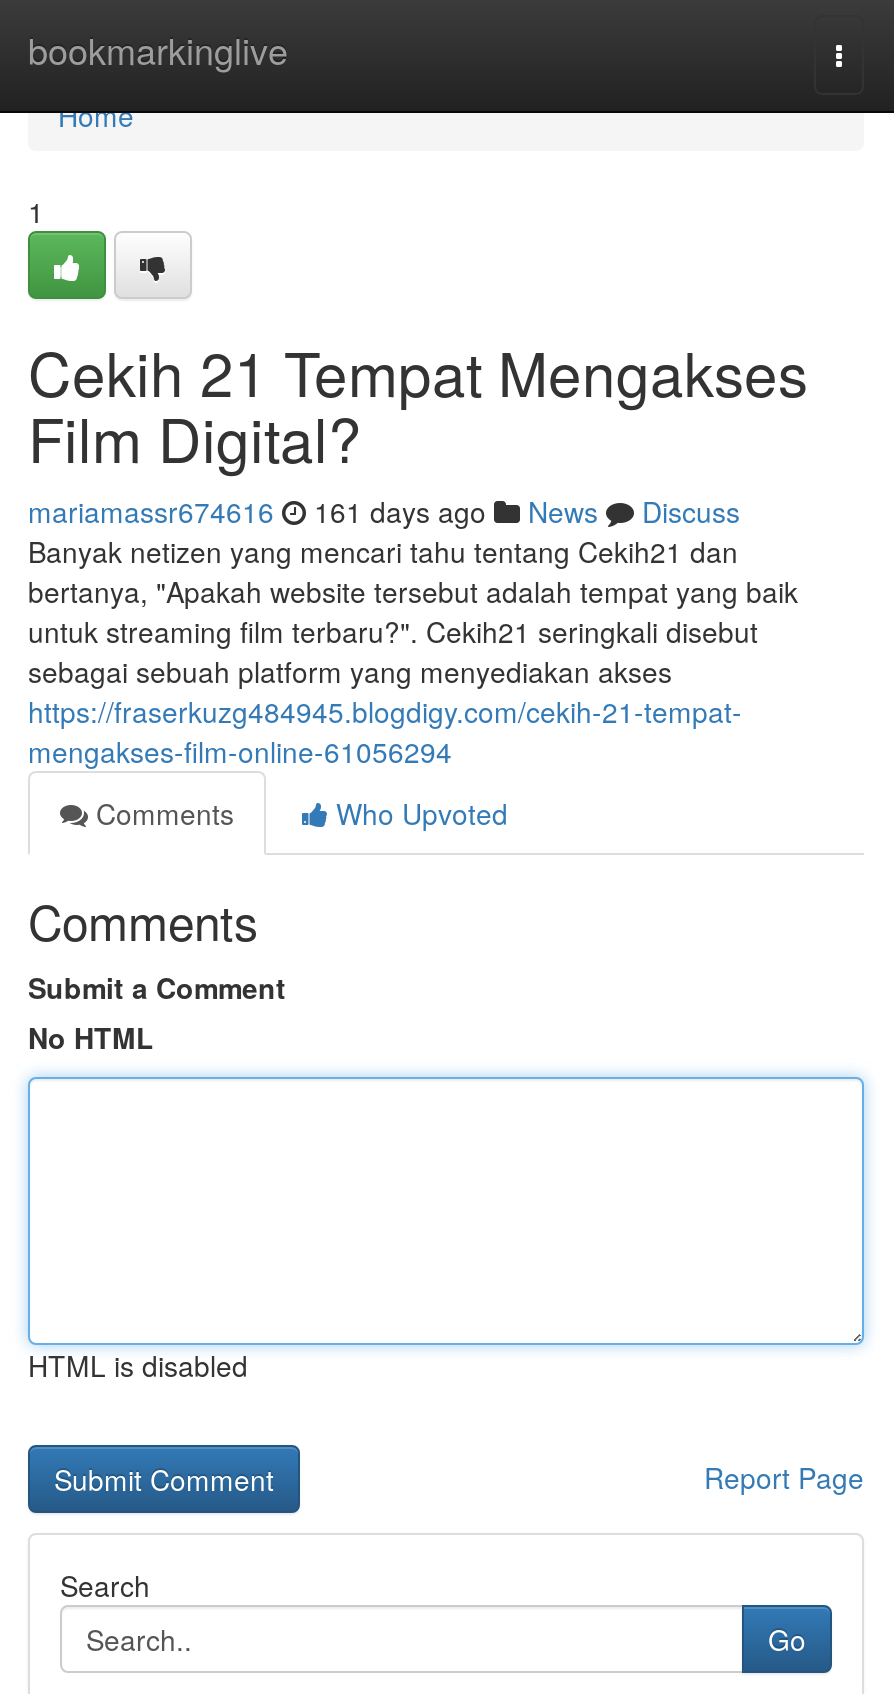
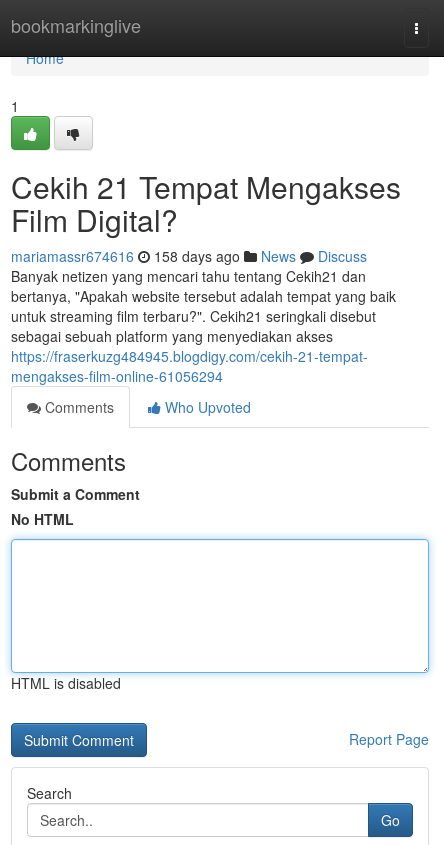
- mariamassr674616 161 days ago News Discuss
+ mariamassr674616 158 days ago News Discuss
